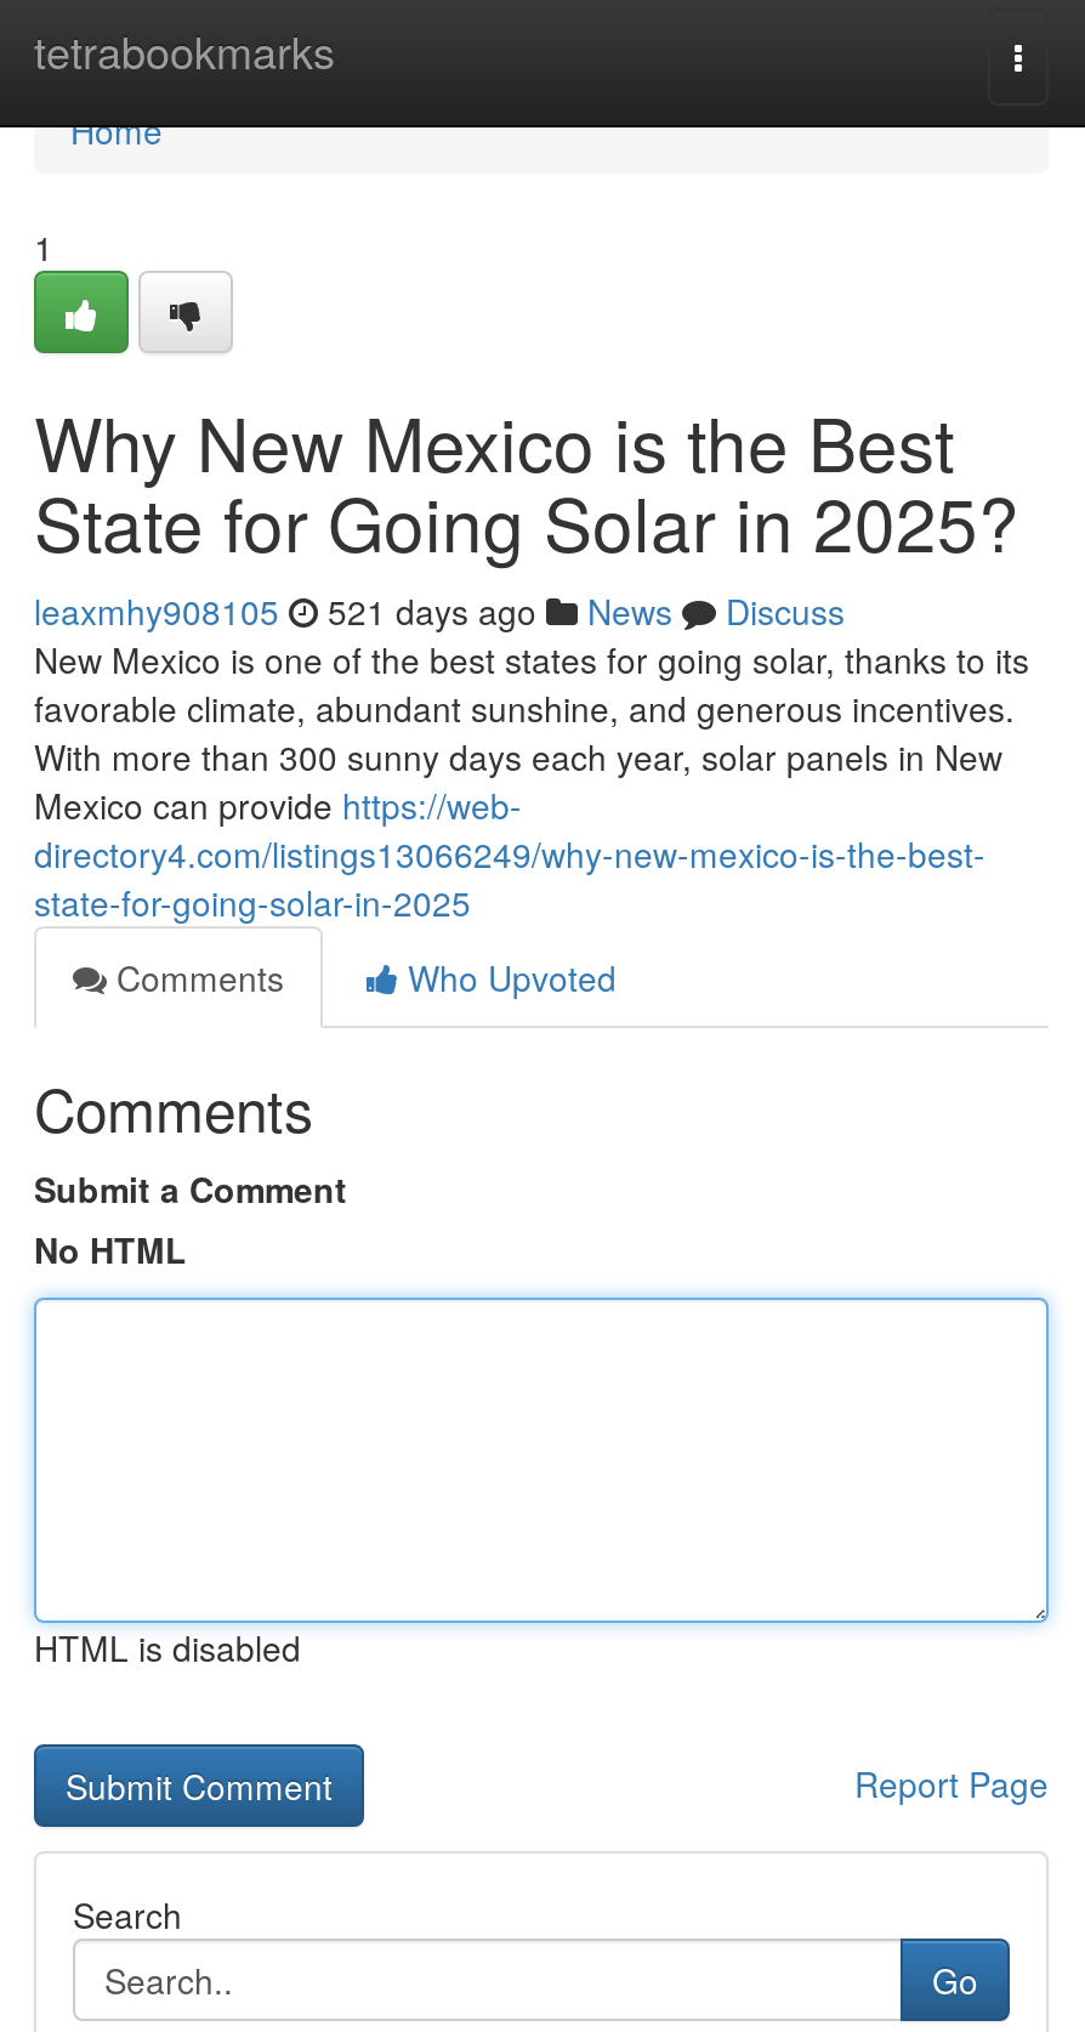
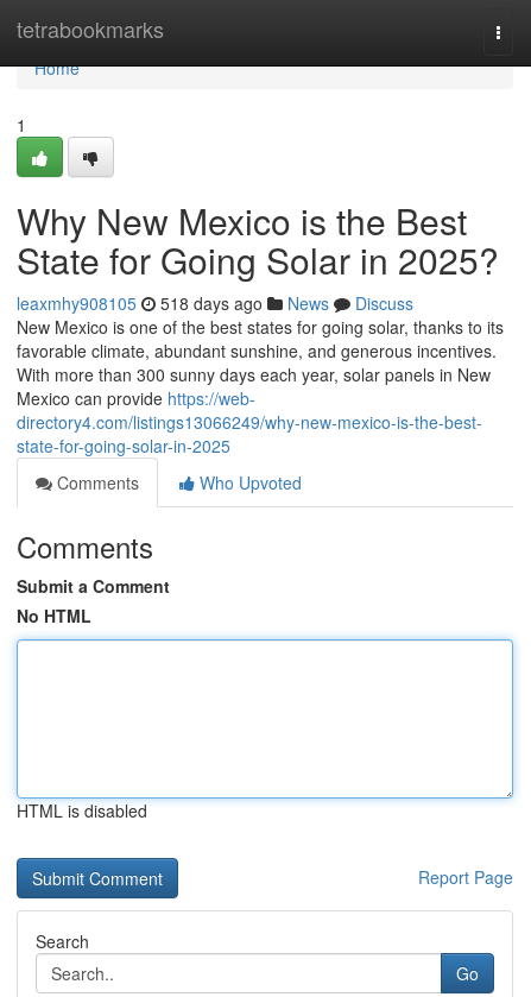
- leaxmhy908105 521 days ago News Discuss
+ leaxmhy908105 518 days ago News Discuss
